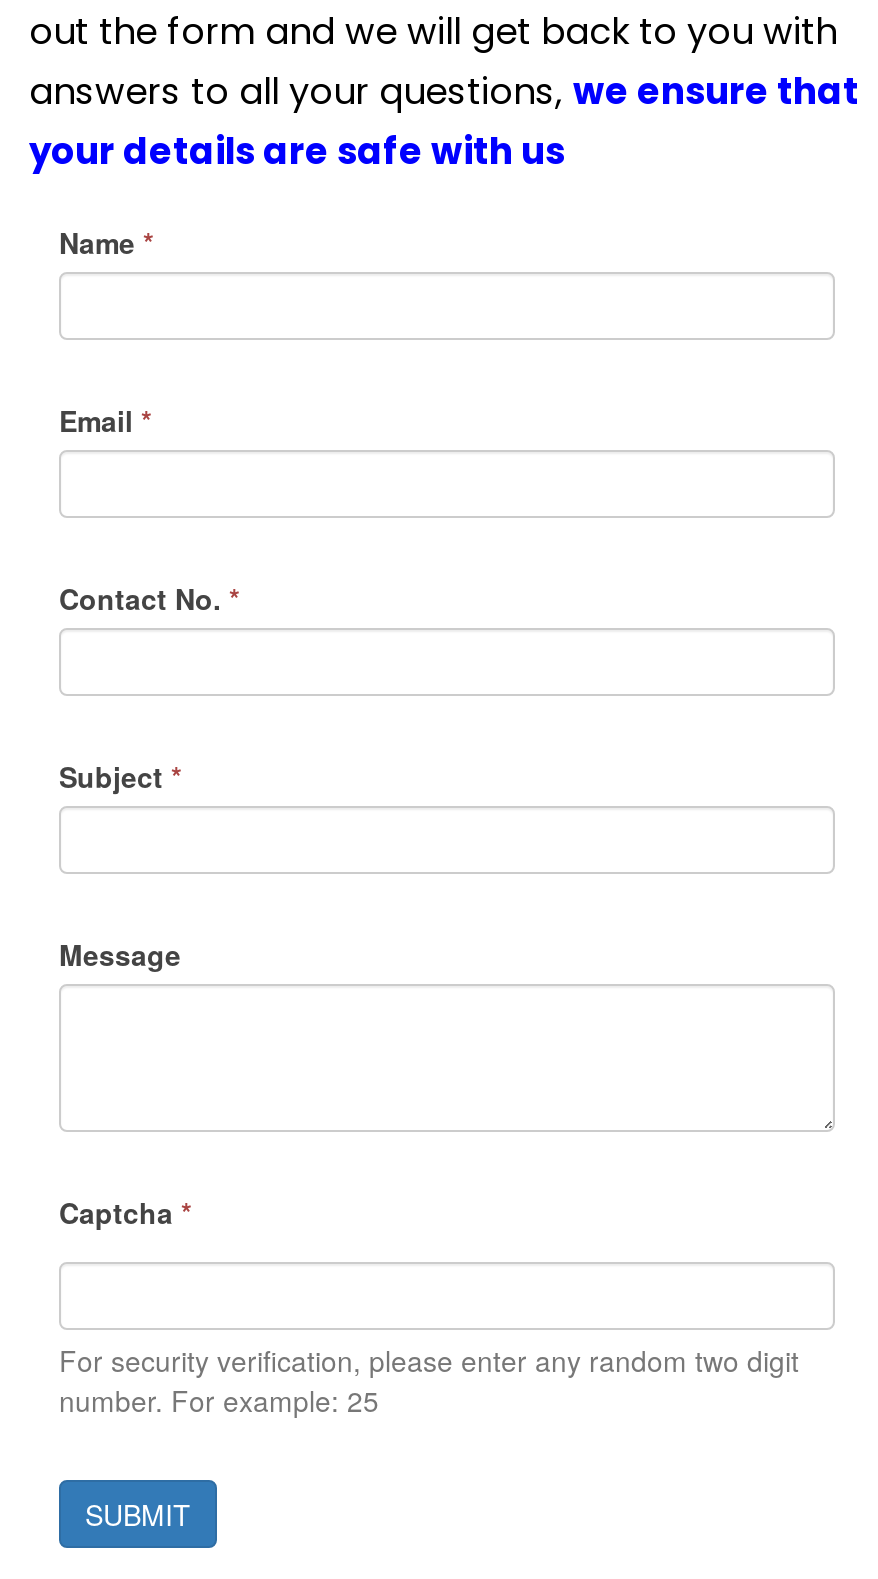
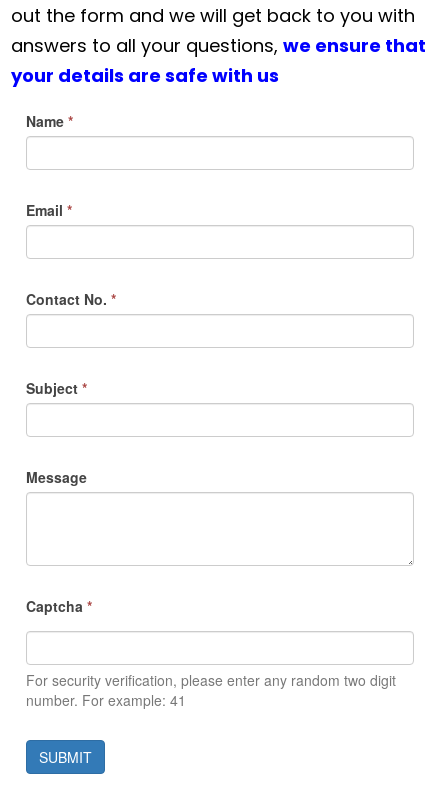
- number. For example: 25
+ number. For example: 41
